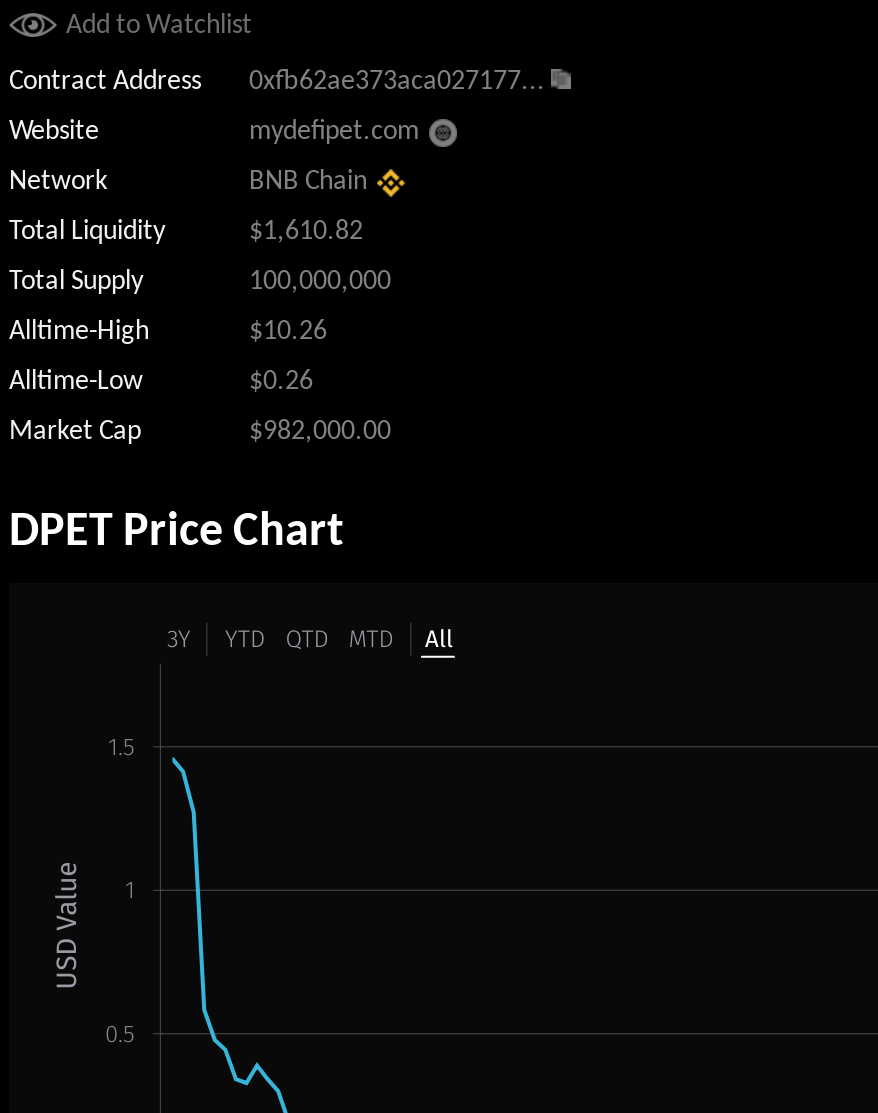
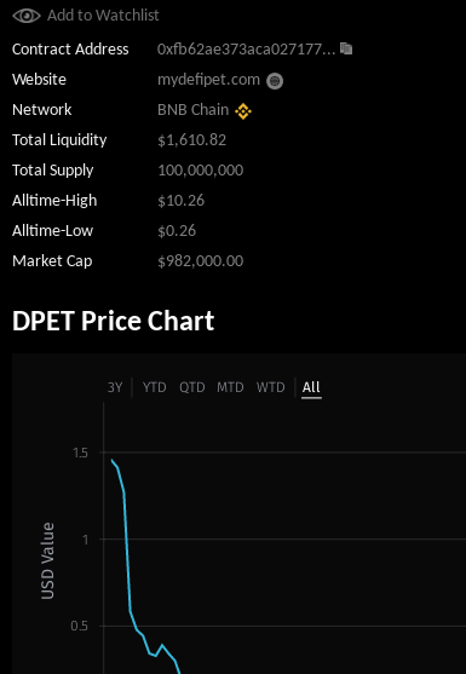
+ WTD
